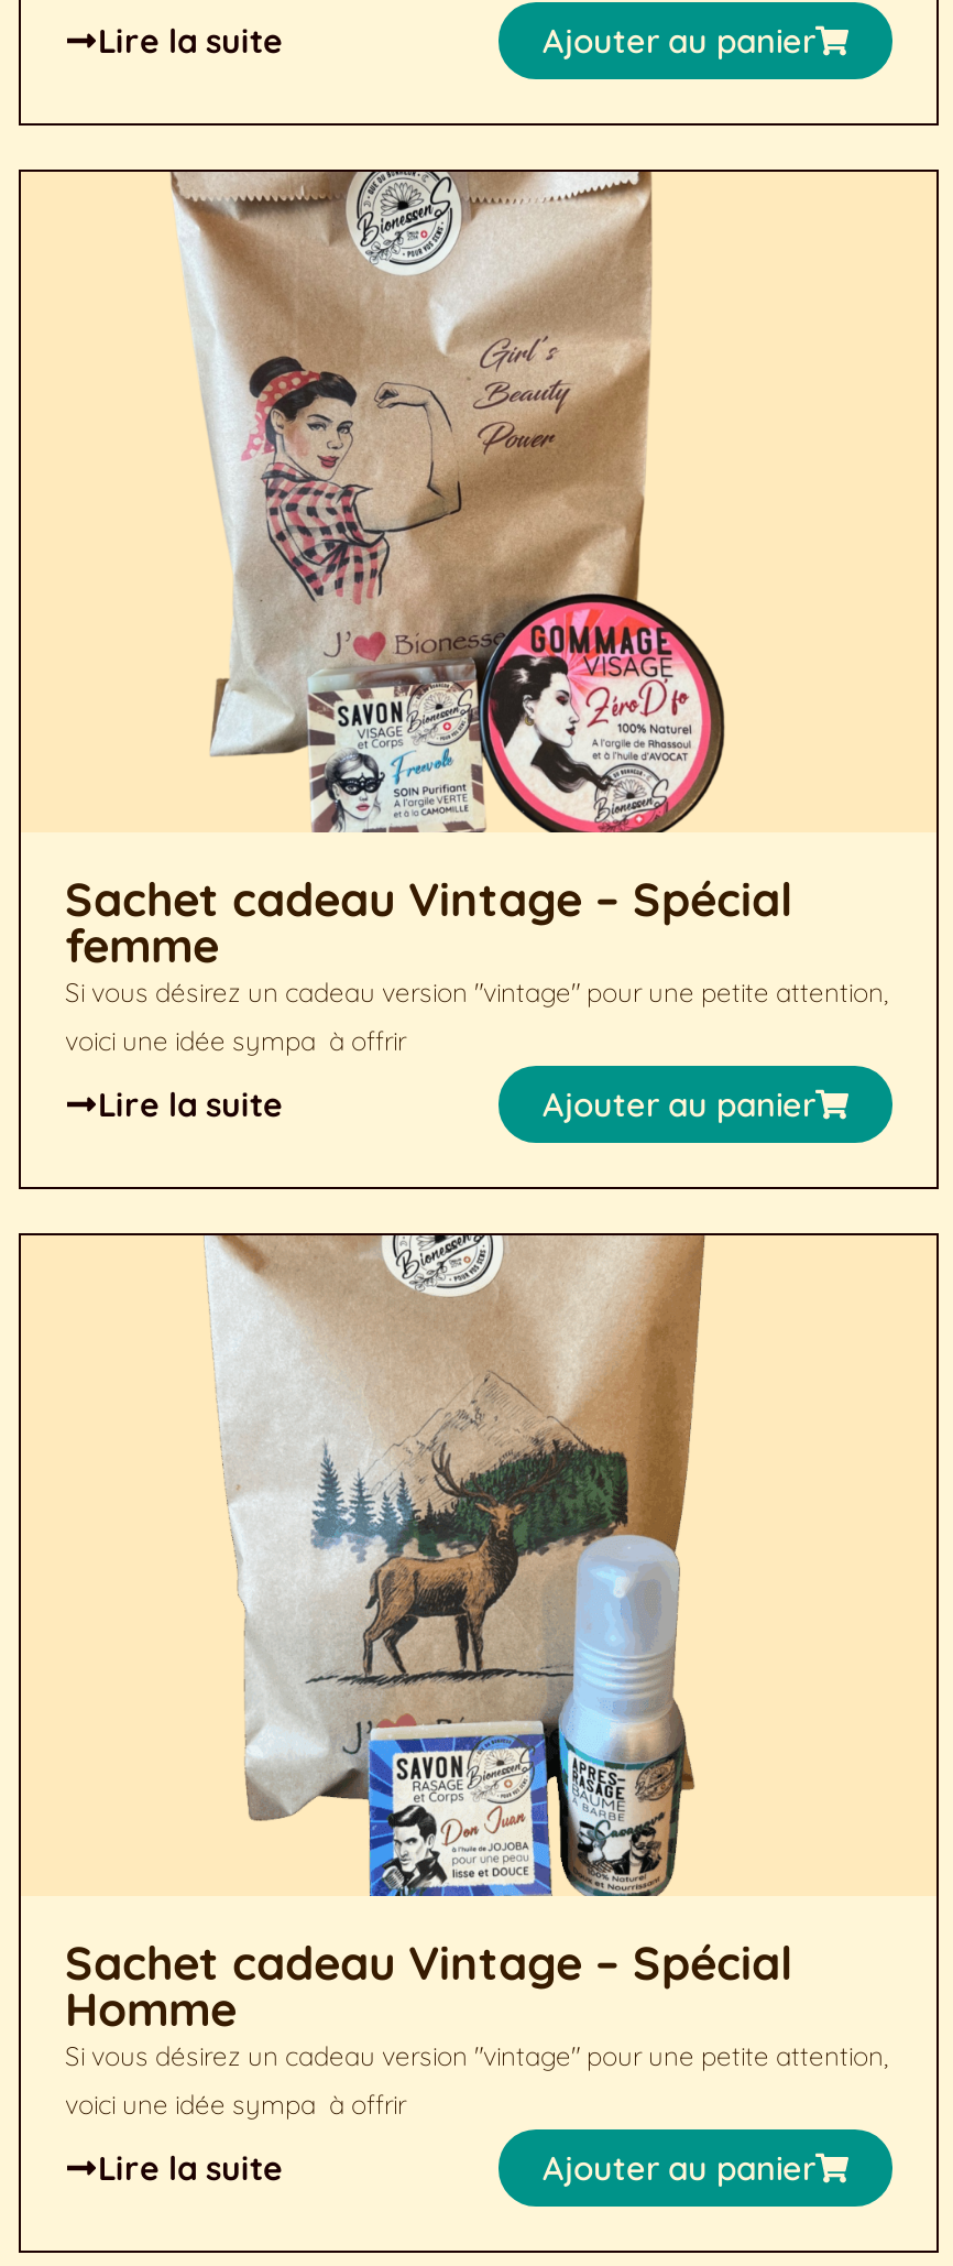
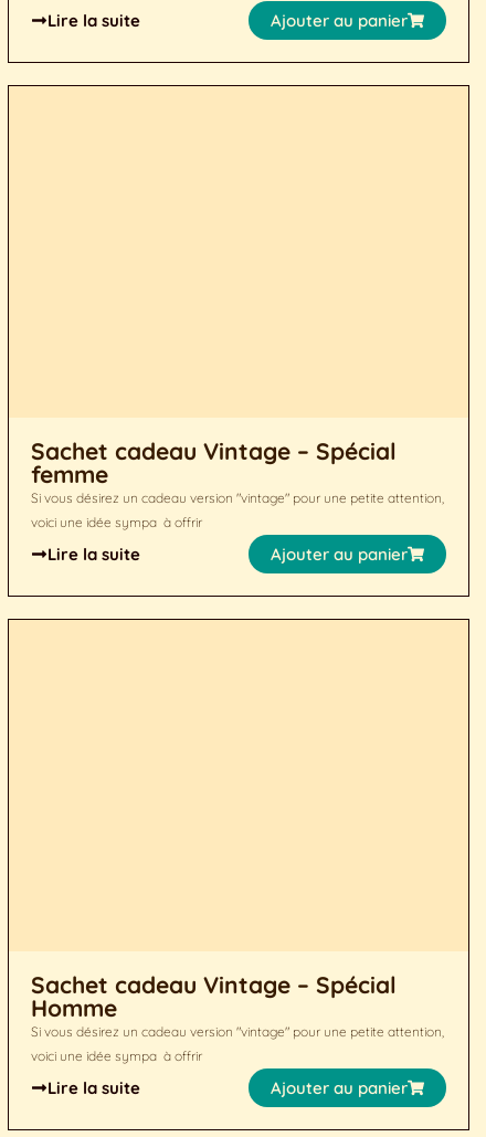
- [image]

- [image]
